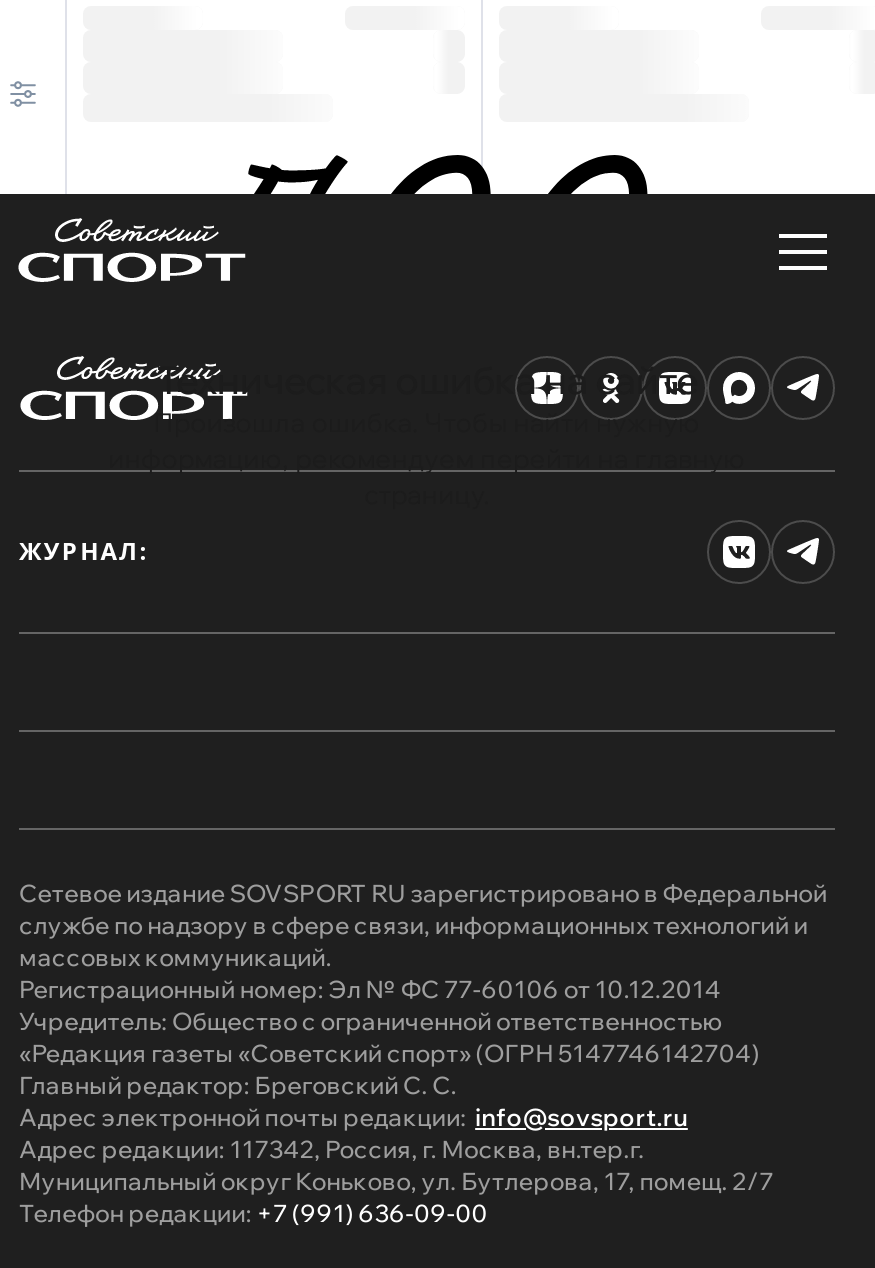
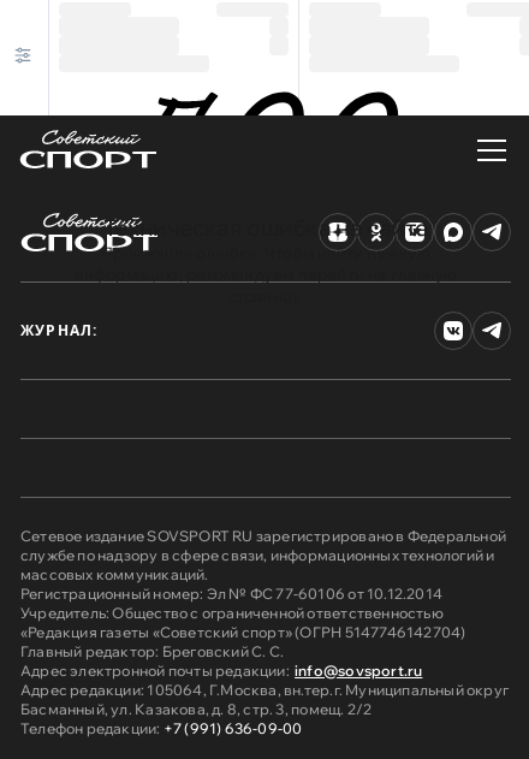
- Адрес редакции: 117342, Россия, г. Москва, вн.тер.г.
- Муниципальный округ Коньково, ул. Бутлерова, 17, помещ. 2/7
+ Адрес редакции: 105064, Г.Москва, вн.тер.г. Муниципальный округ
+ Басманный, ул. Казакова, д. 8, стр. 3, помещ. 2/2
